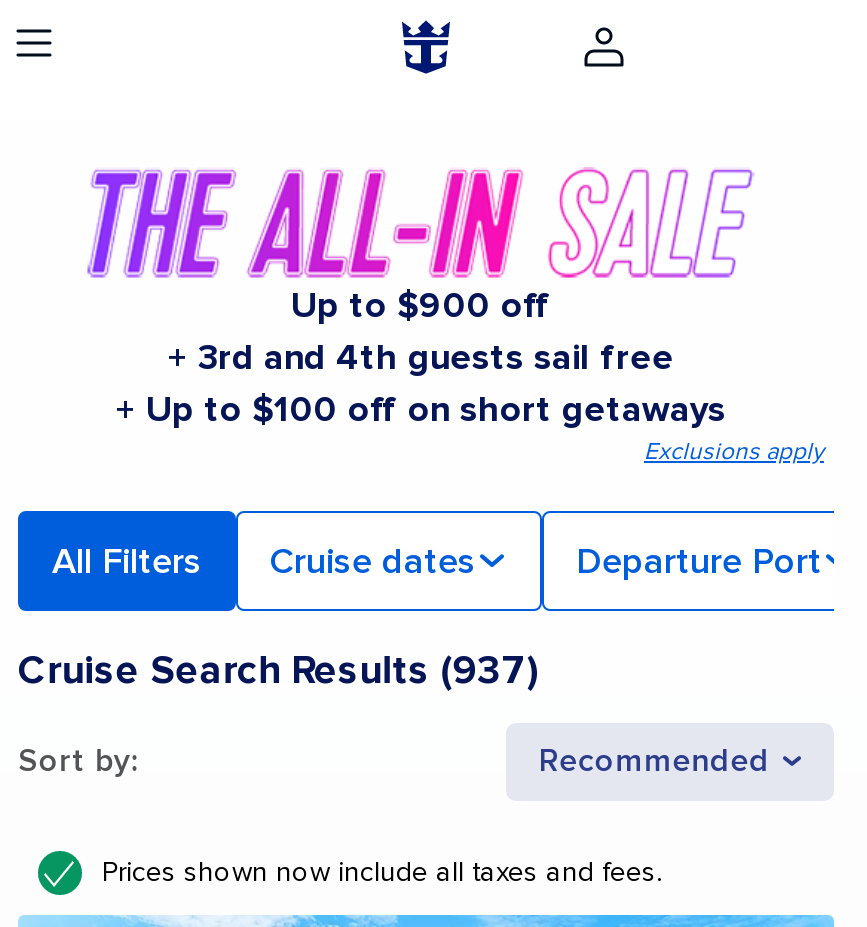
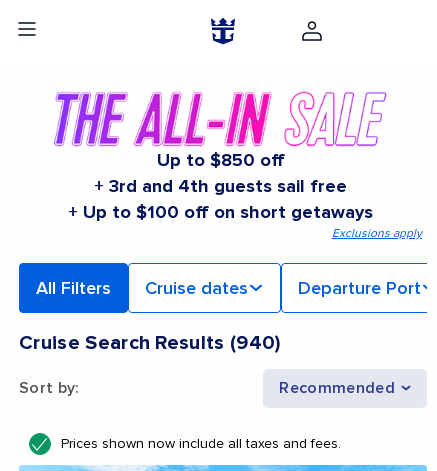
- Up to $900 off
+ Up to $850 off

- Cruise Search Results (937)
+ Cruise Search Results (940)
